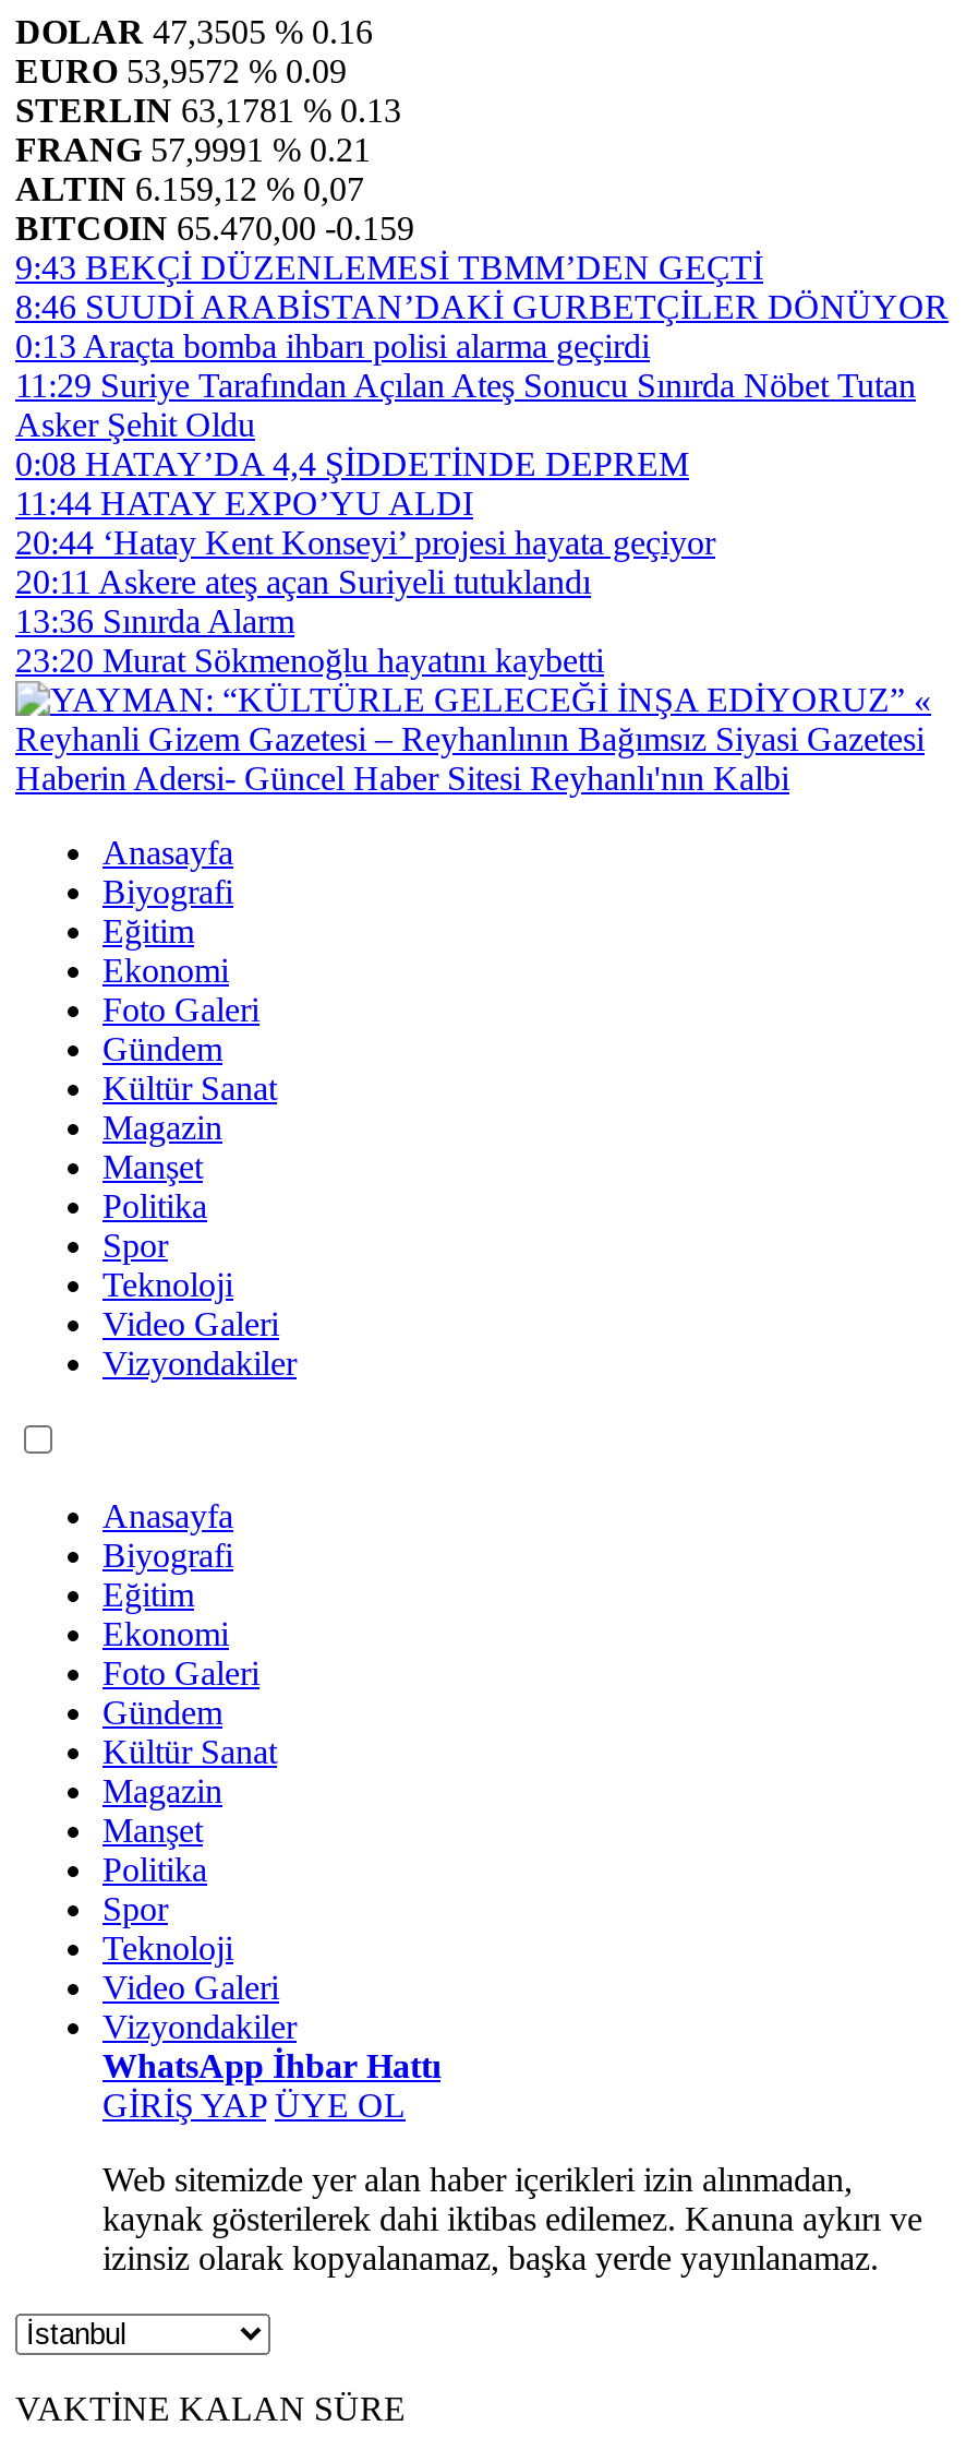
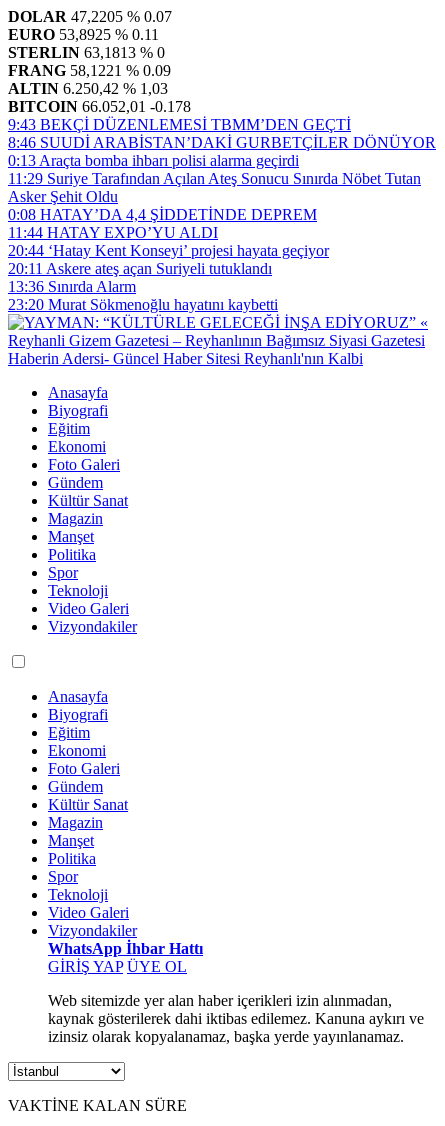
- DOLAR 47,3505 % 0.16
+ DOLAR 47,2205 % 0.07

- EURO 53,9572 % 0.09
+ EURO 53,8925 % 0.11

- STERLIN 63,1781 % 0.13
+ STERLIN 63,1813 % 0

- FRANG 57,9991 % 0.21
+ FRANG 58,1221 % 0.09

- ALTIN 6.159,12 % 0,07
+ ALTIN 6.250,42 % 1,03

- BITCOIN 65.470,00 -0.159
+ BITCOIN 66.052,01 -0.178
